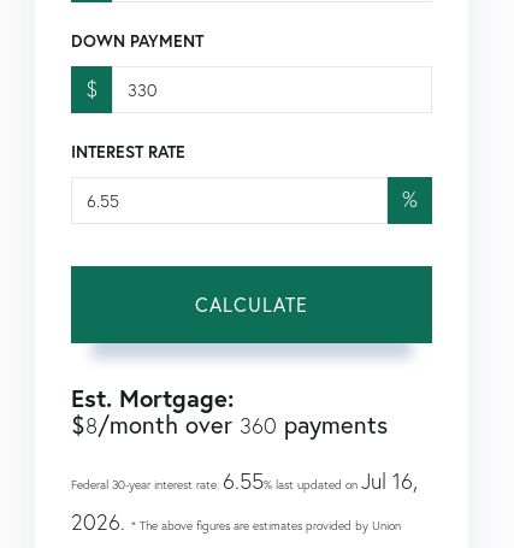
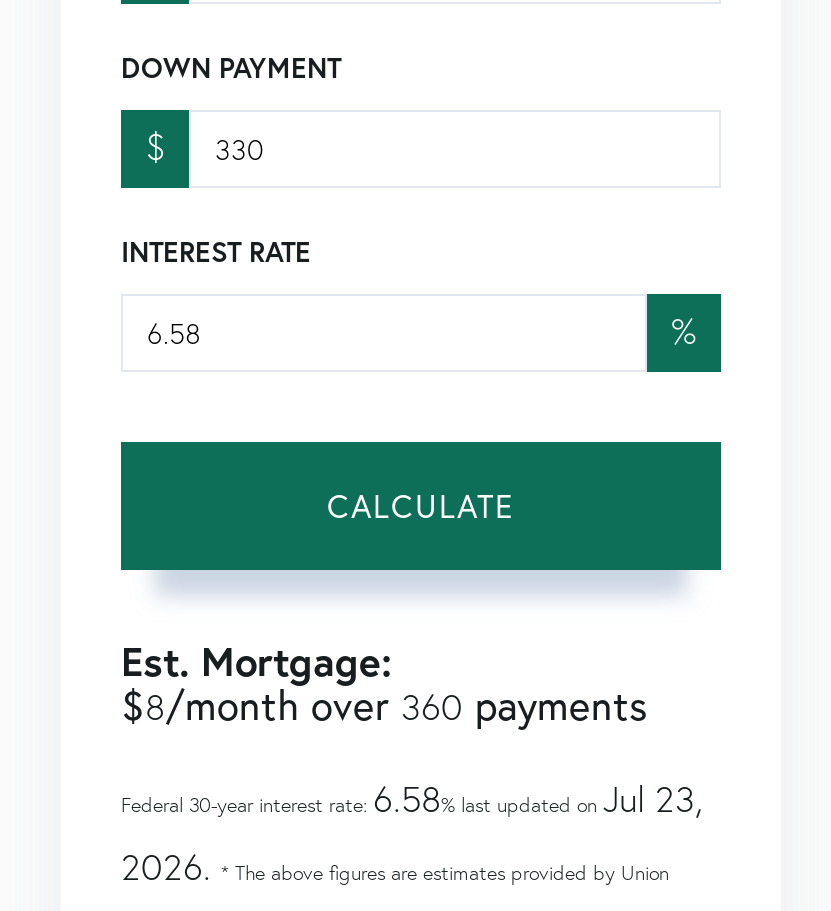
- Federal 30-year interest rate: 6.55% last updated on Jul 16,
+ Federal 30-year interest rate: 6.58% last updated on Jul 23,
